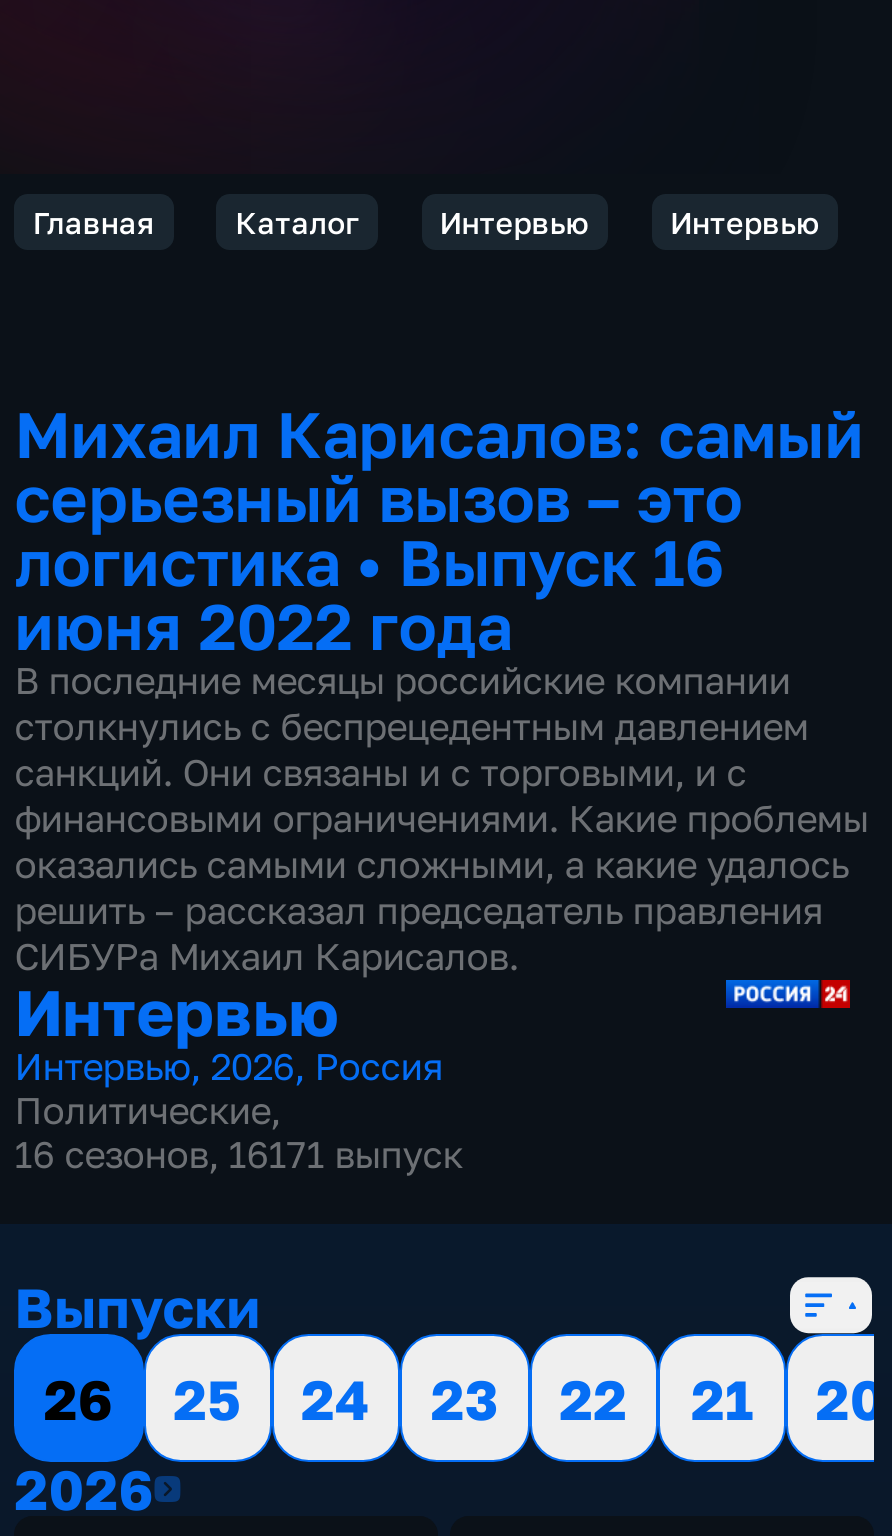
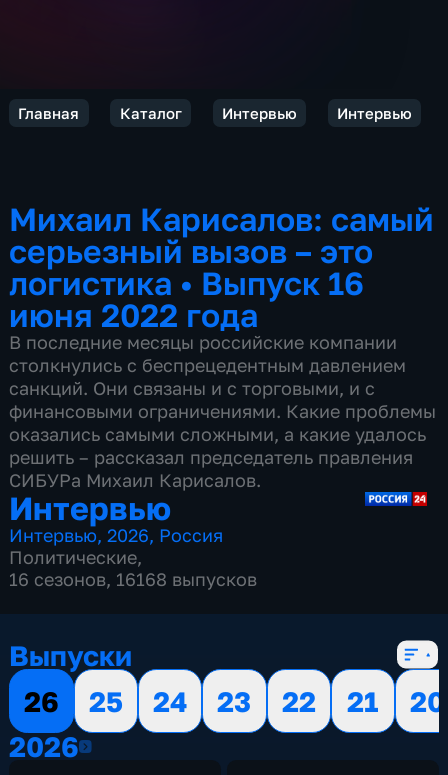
- 16 сезонов, 16171 выпуск
+ 16 сезонов, 16168 выпусков
